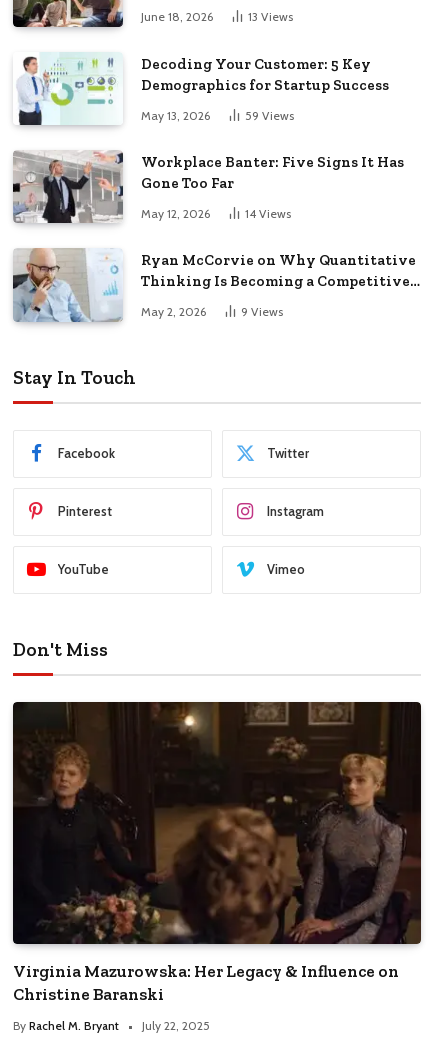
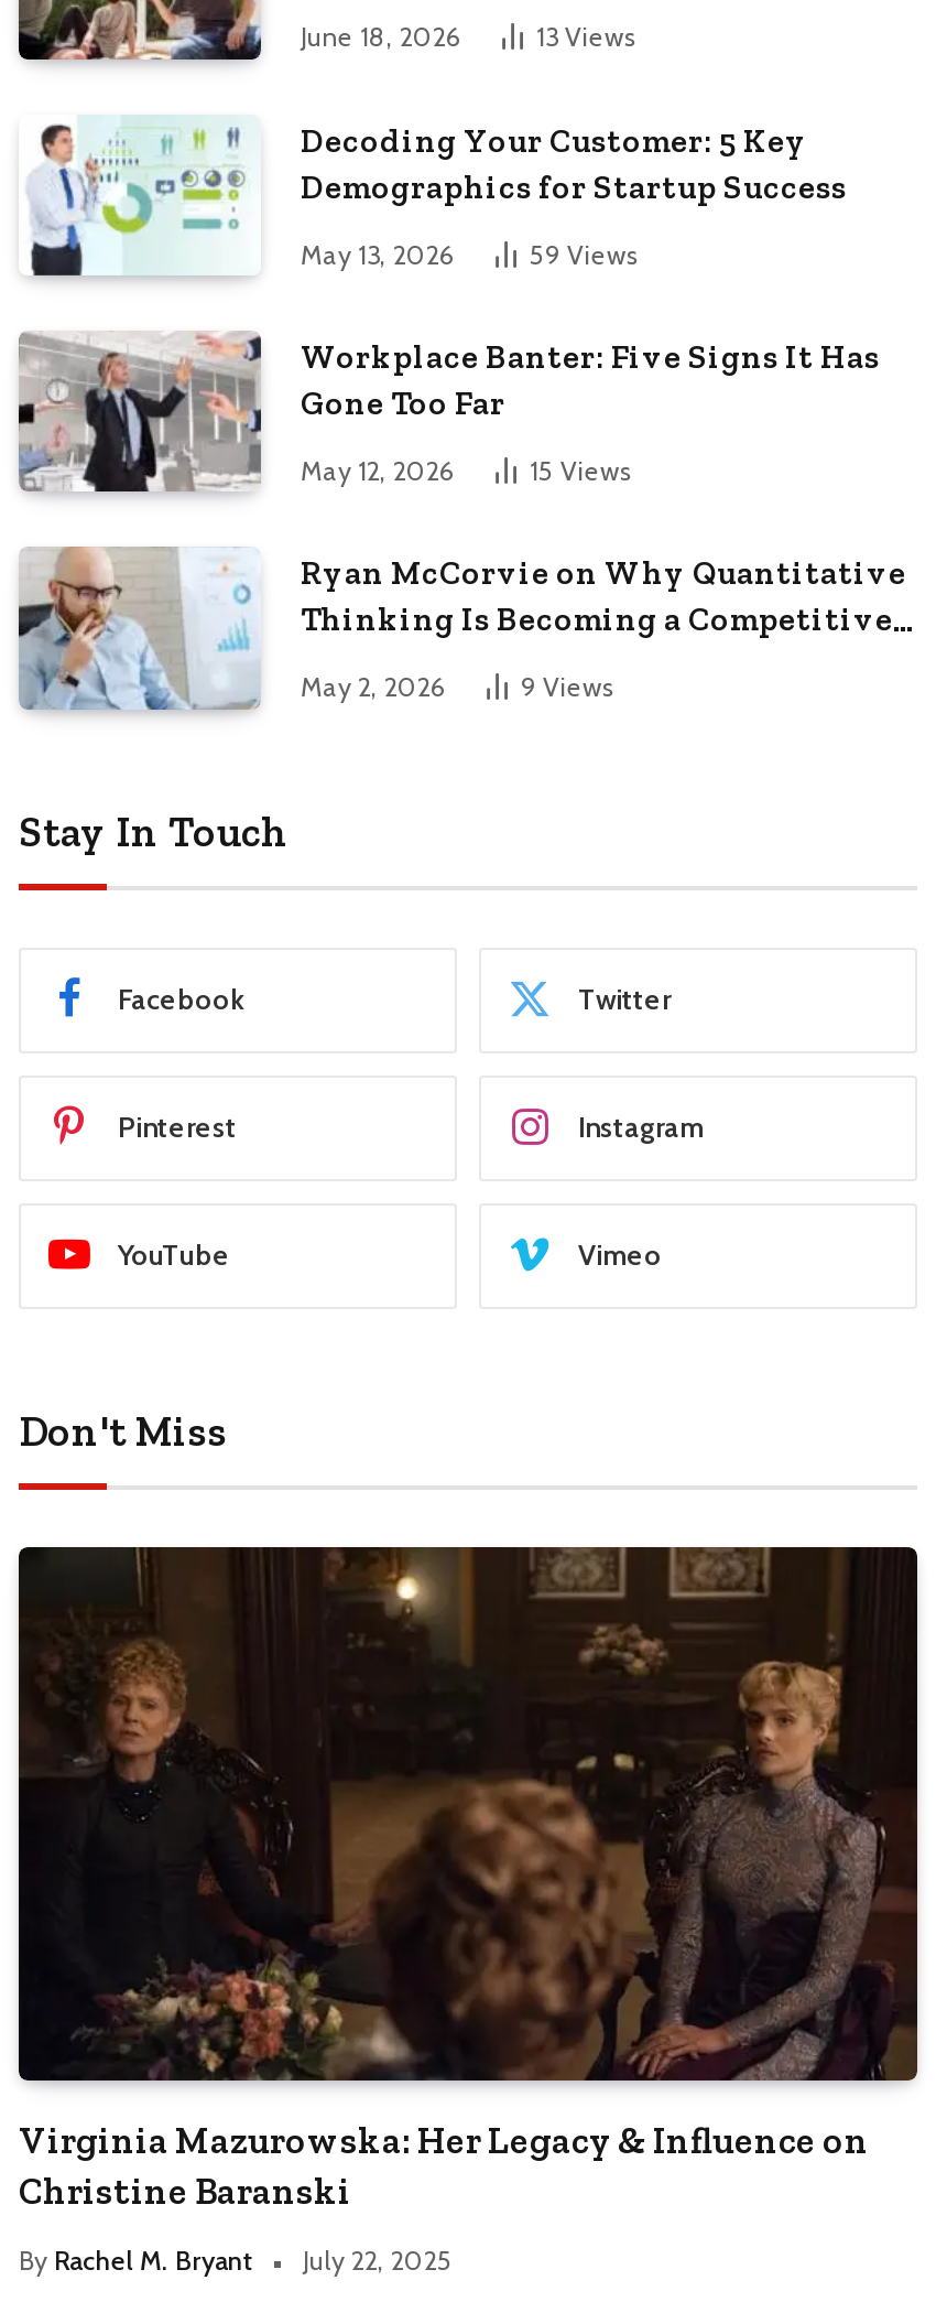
- 14 Views
+ 15 Views
